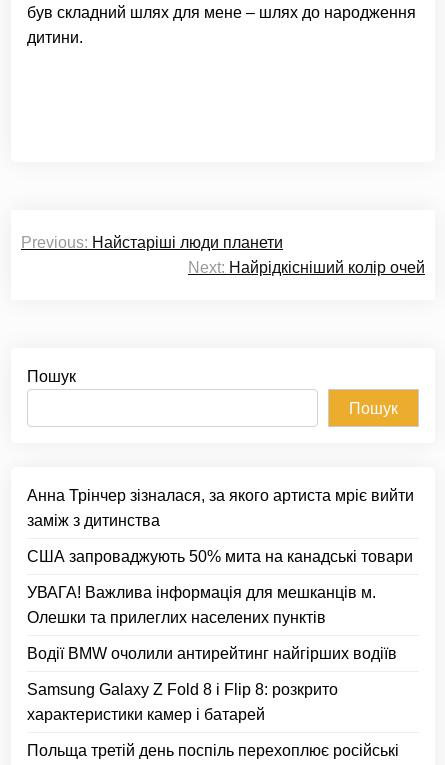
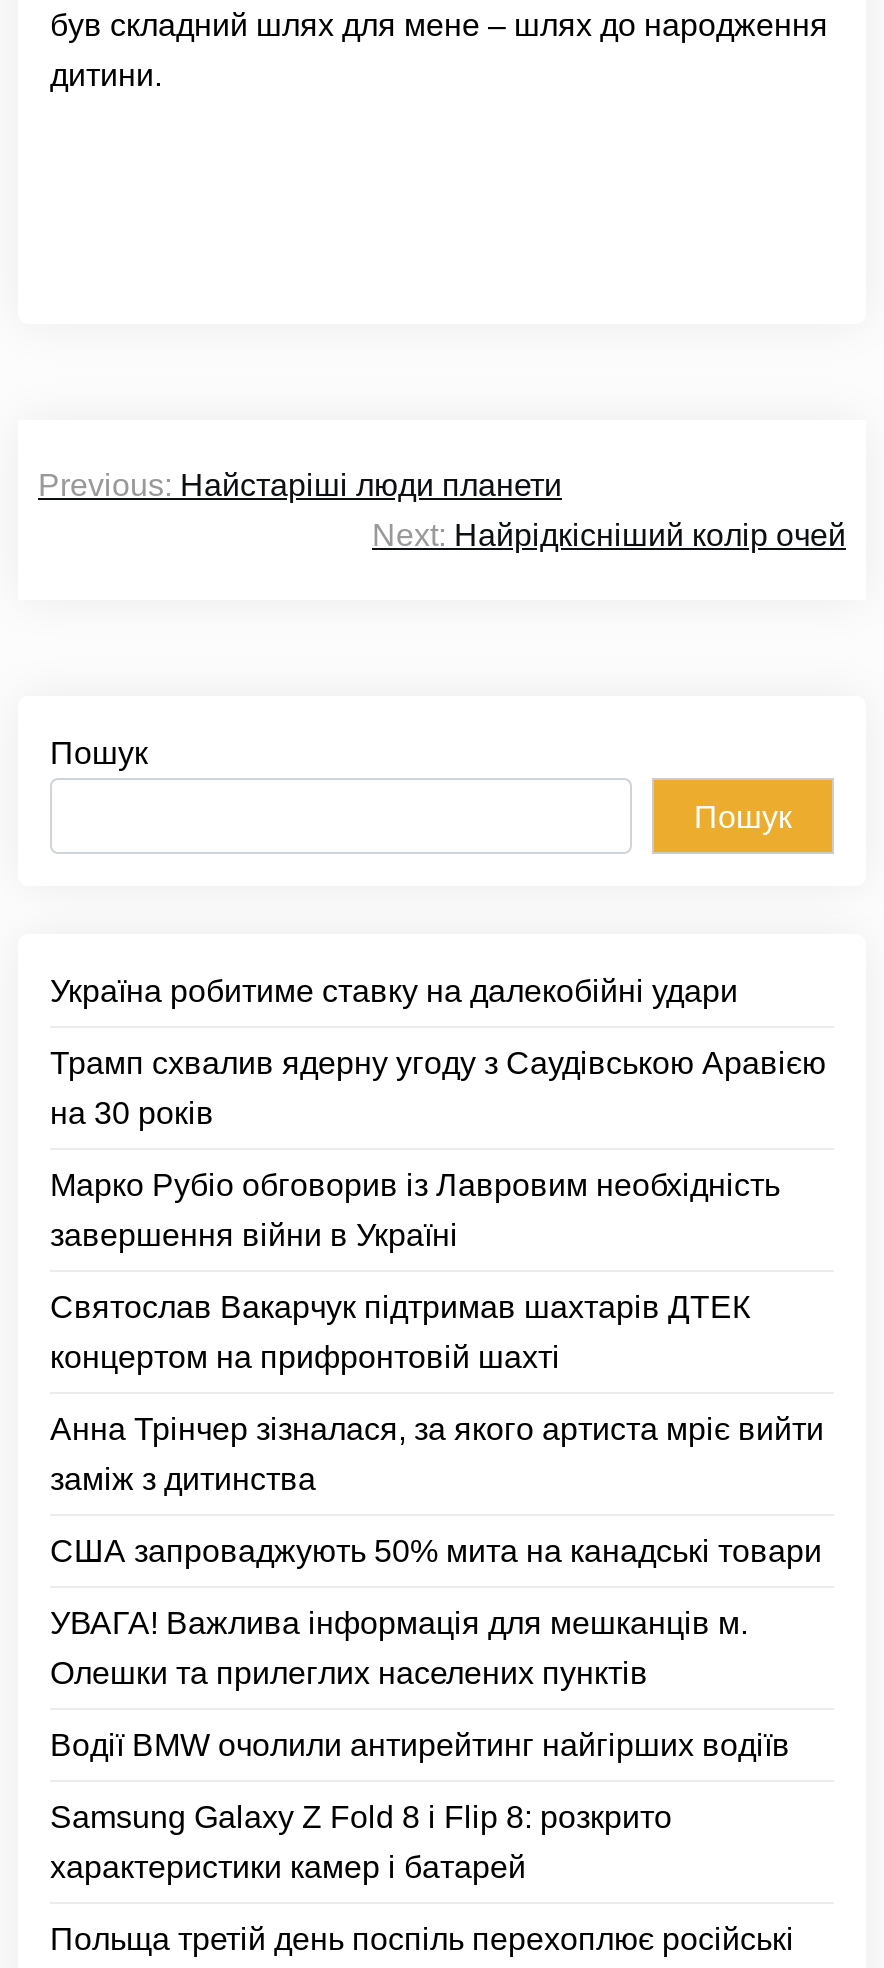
+ Україна робитиме ставку на далекобійні удари
+ Трамп схвалив ядерну угоду з Саудівською Аравією
+ на 30 років
+ Марко Рубіо обговорив із Лавровим необхідність
+ завершення війни в Україні
+ Святослав Вакарчук підтримав шахтарів ДТЕК
+ концертом на прифронтовій шахті
